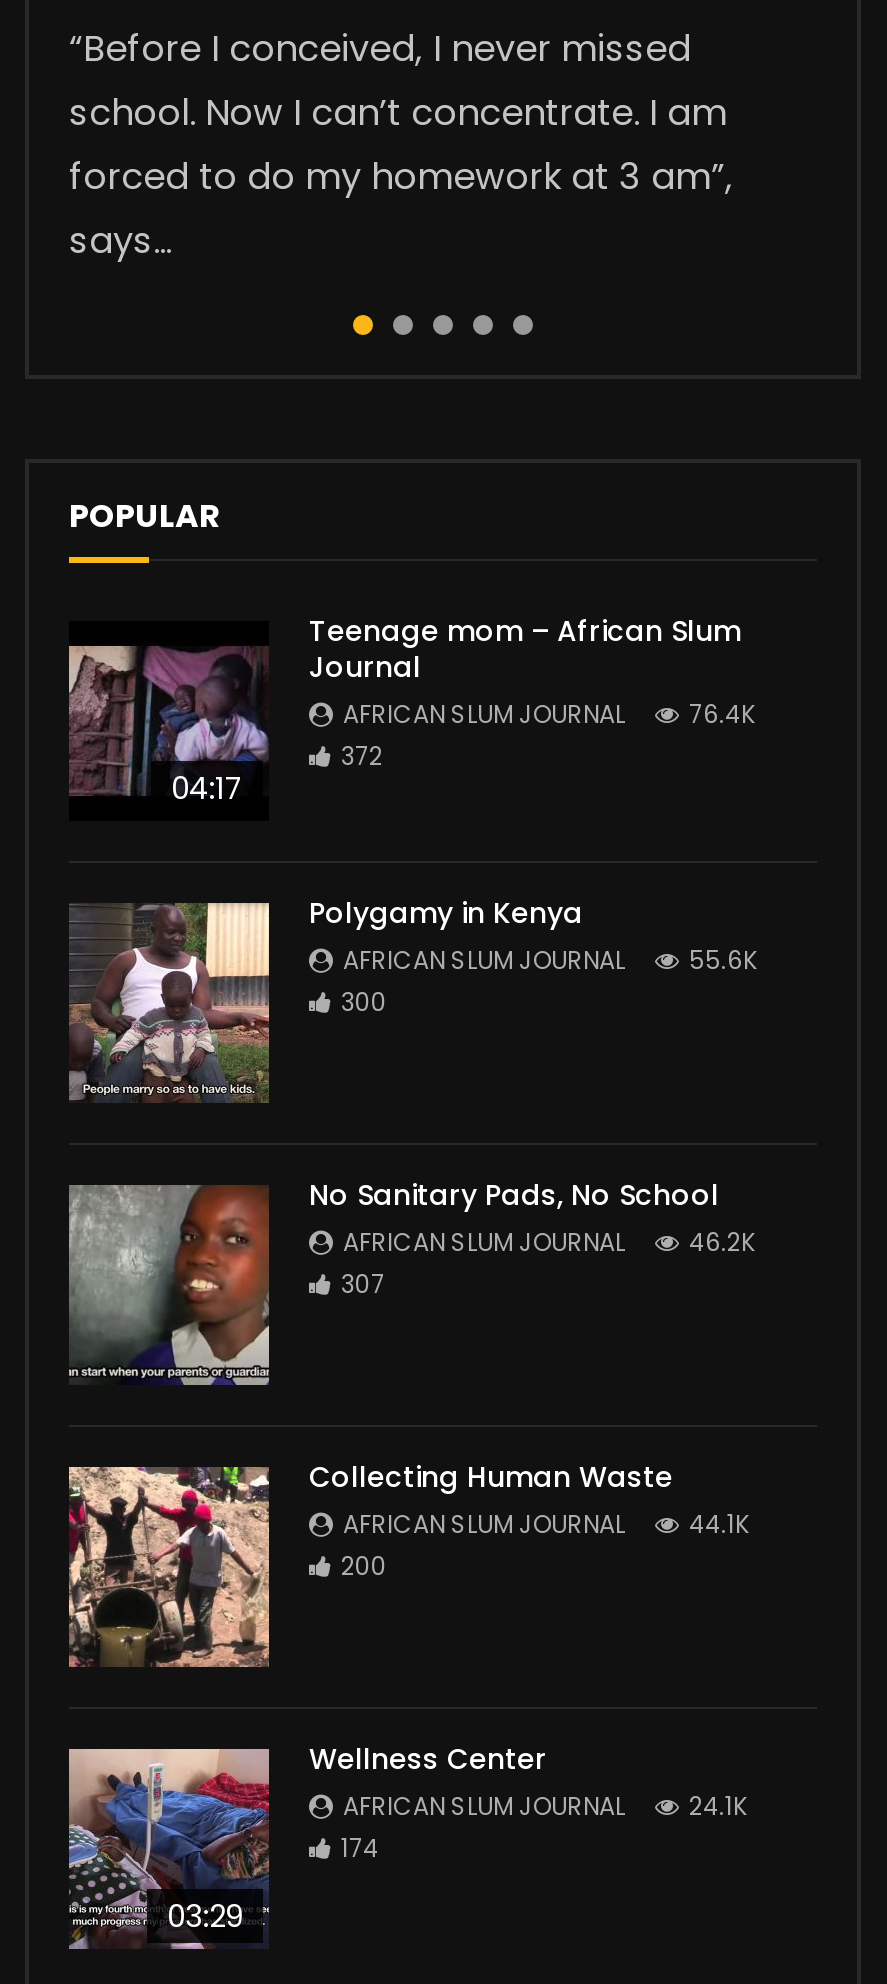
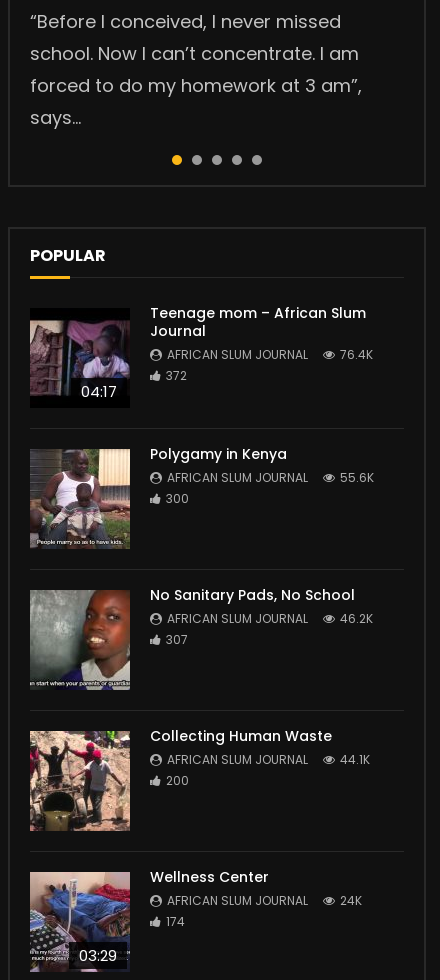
- AFRICAN SLUM JOURNAL 24.1K
+ AFRICAN SLUM JOURNAL 24K
